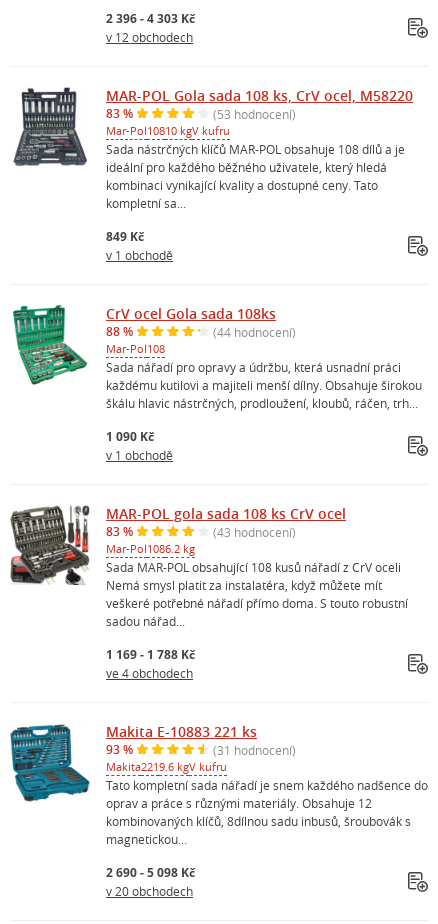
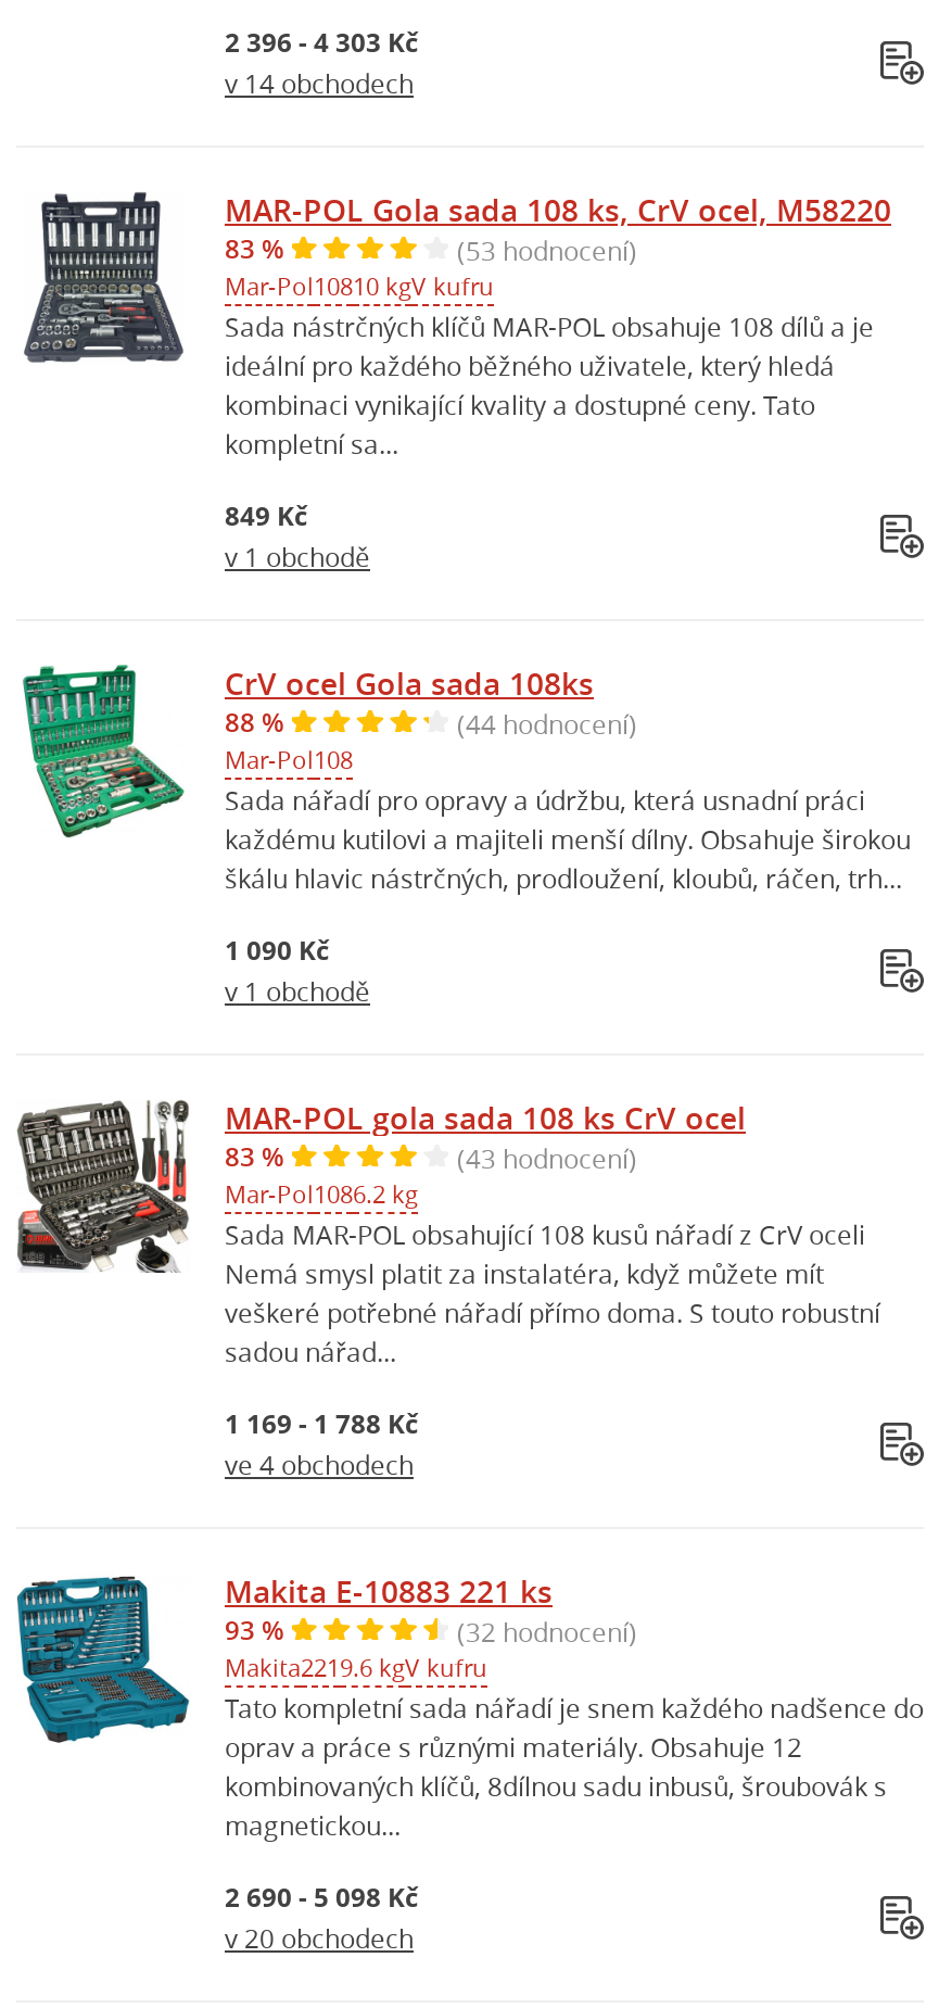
- v 12 obchodech
+ v 14 obchodech

- (31 hodnocení)
+ (32 hodnocení)
